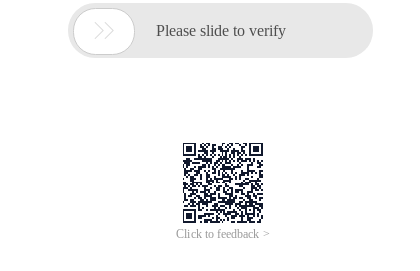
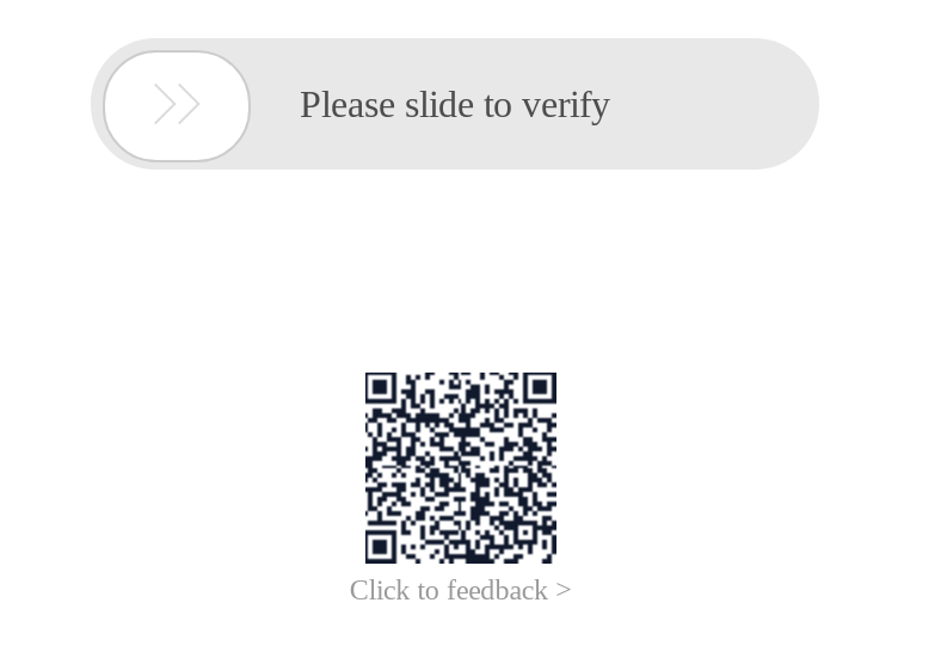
- [image]
+ [image]
